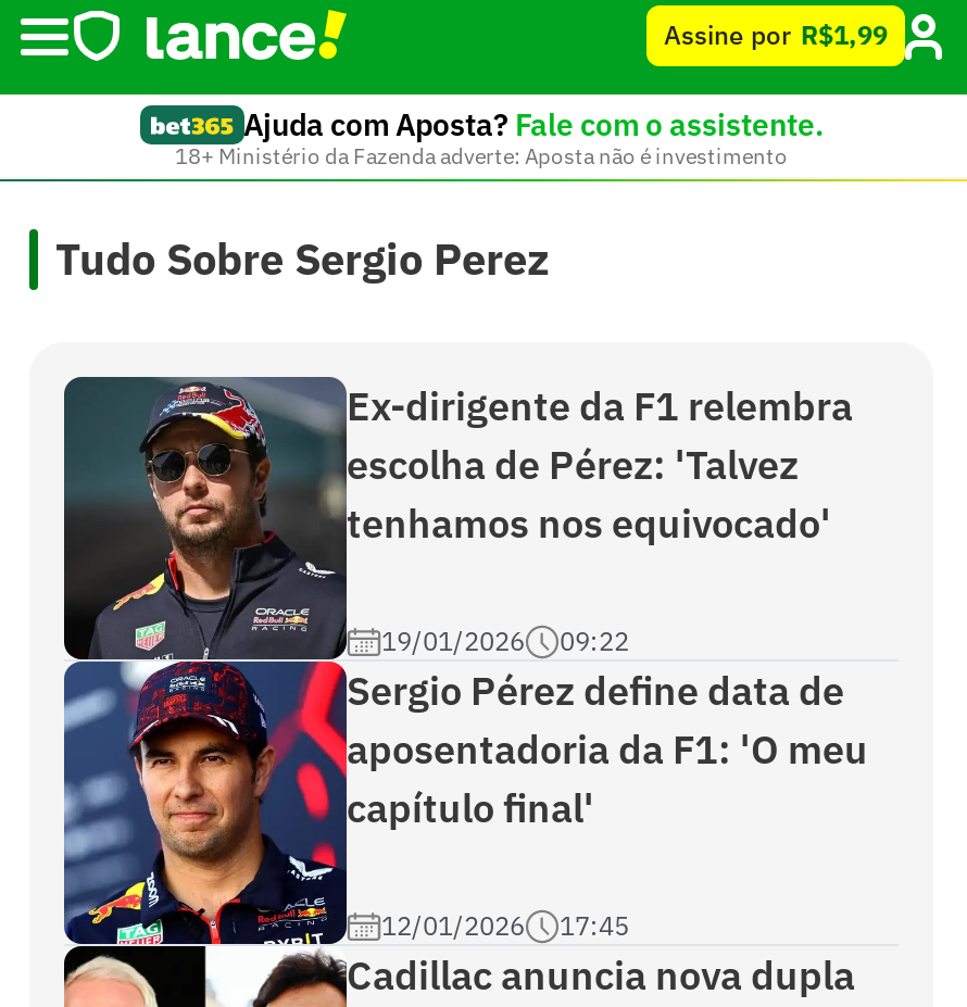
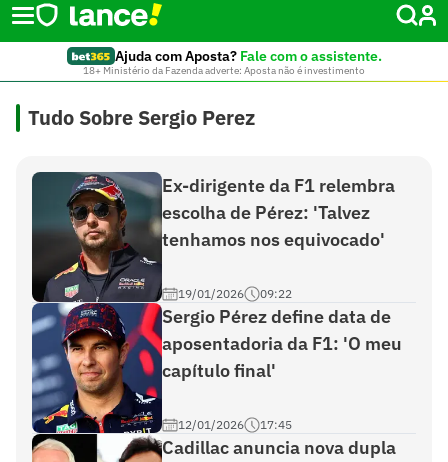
- Assine por R$1,99
